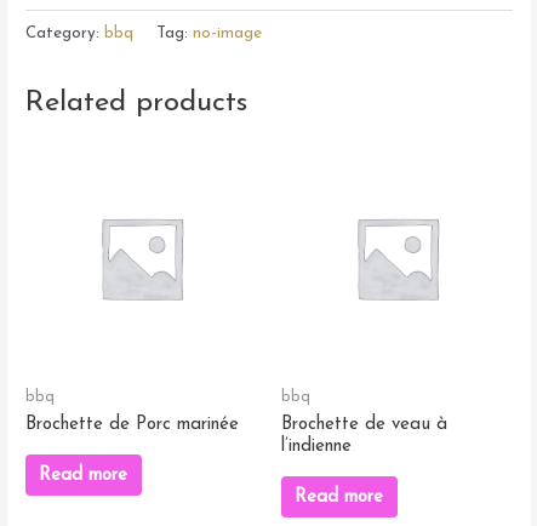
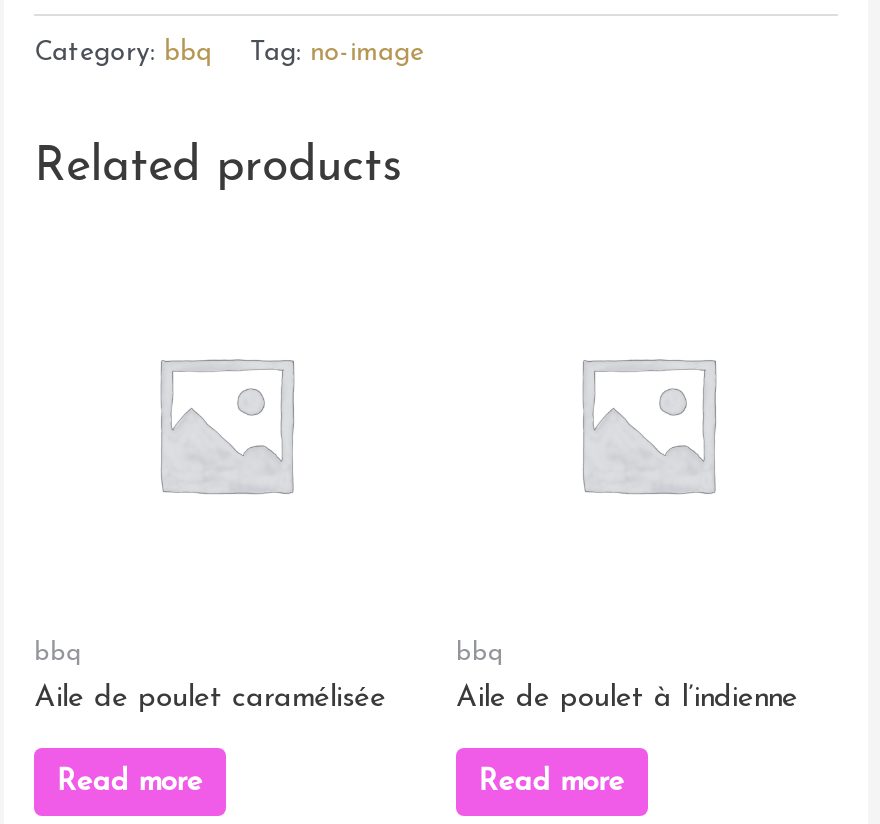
- Brochette de Porc marinée
+ Aile de poulet caramélisée

- Brochette de veau à
- l’indienne
+ Aile de poulet à l’indienne
